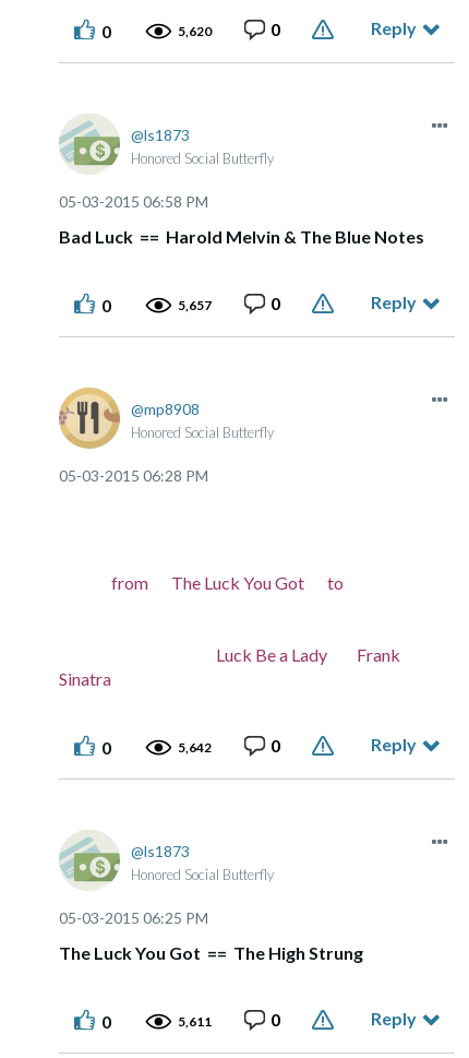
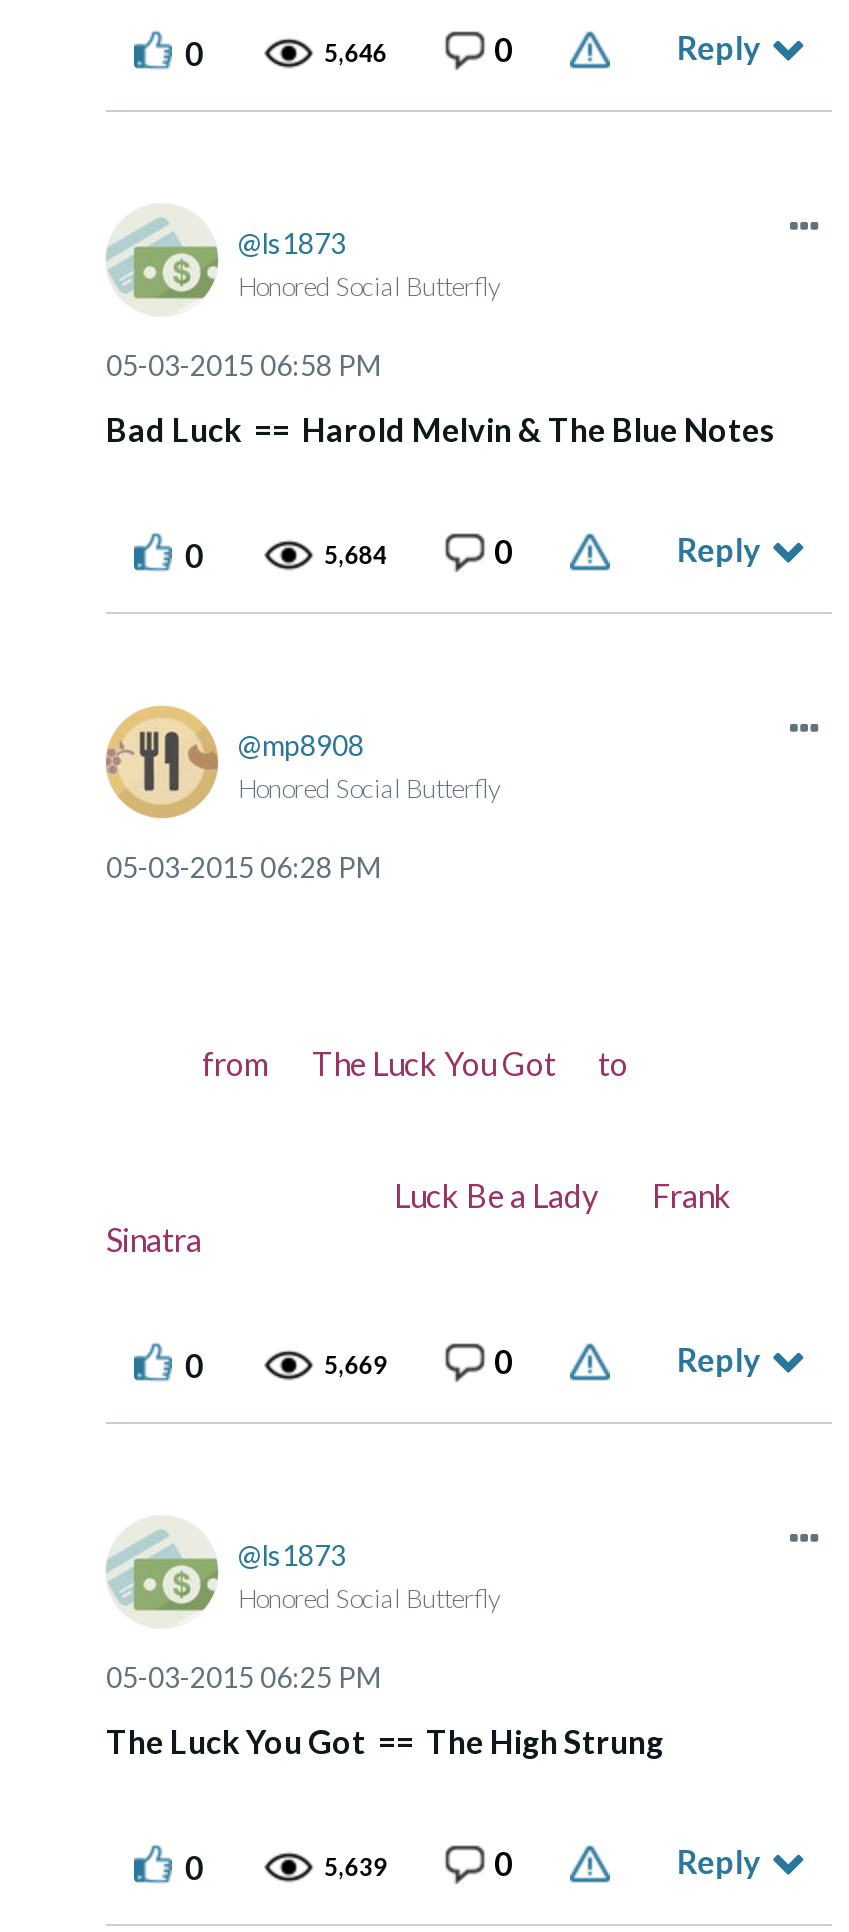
- 5,620
+ 5,646

- 5,657
+ 5,684

- 5,642
+ 5,669

- 5,611
+ 5,639
